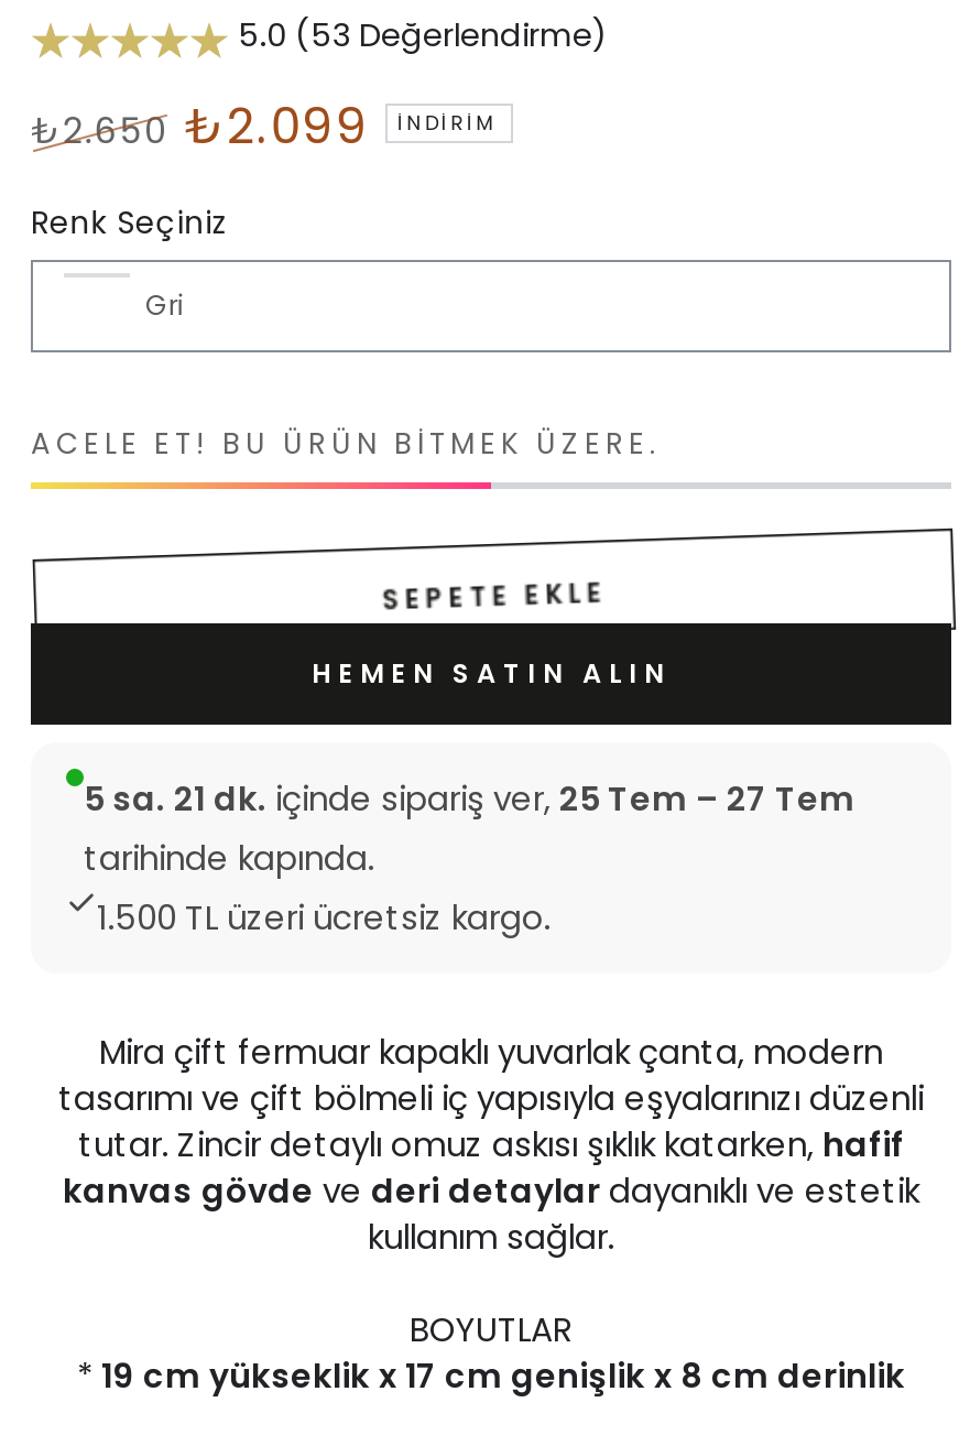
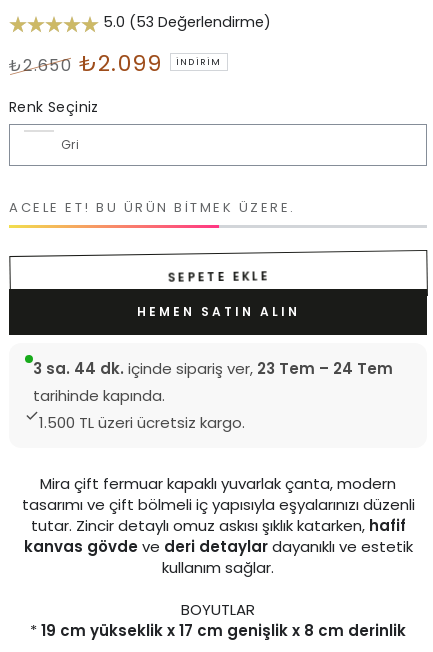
- 5 sa. 21 dk. içinde sipariş ver, 25 Tem – 27 Tem
+ 3 sa. 44 dk. içinde sipariş ver, 23 Tem – 24 Tem
